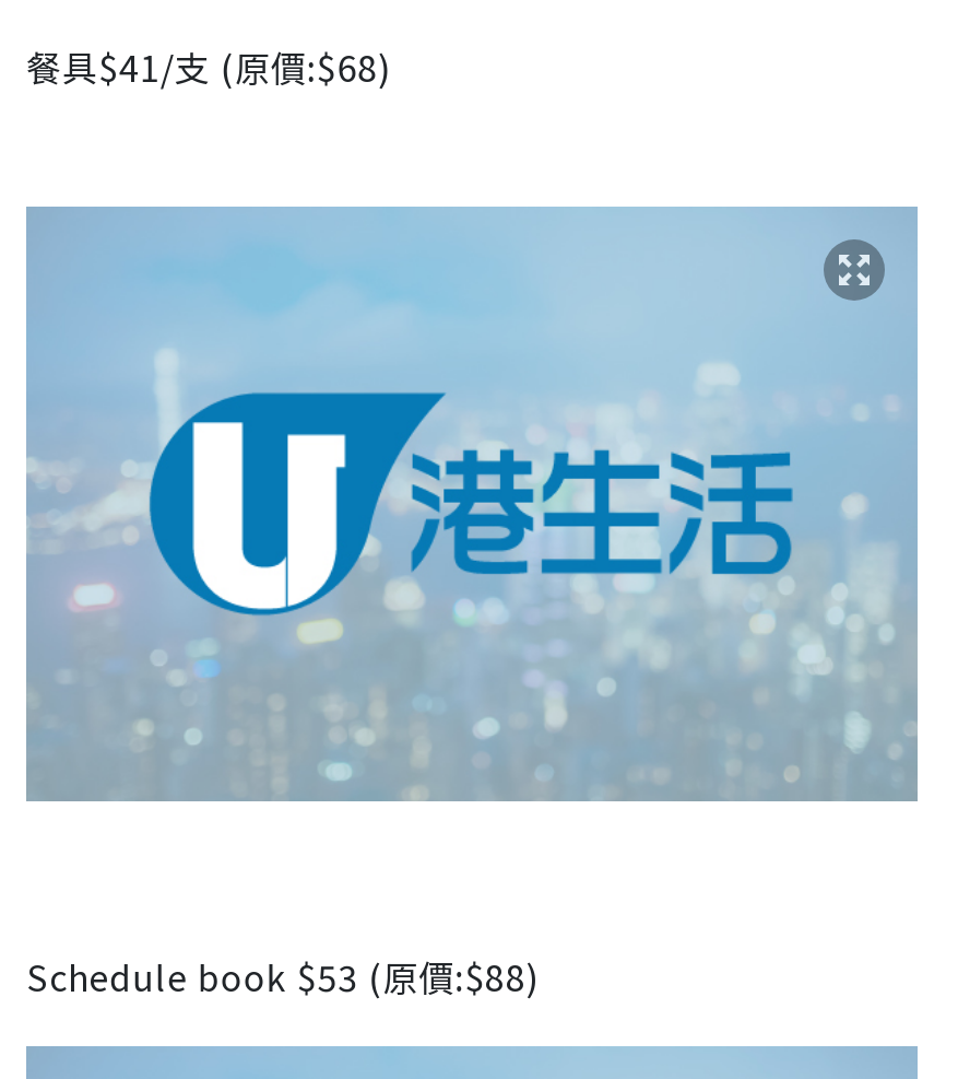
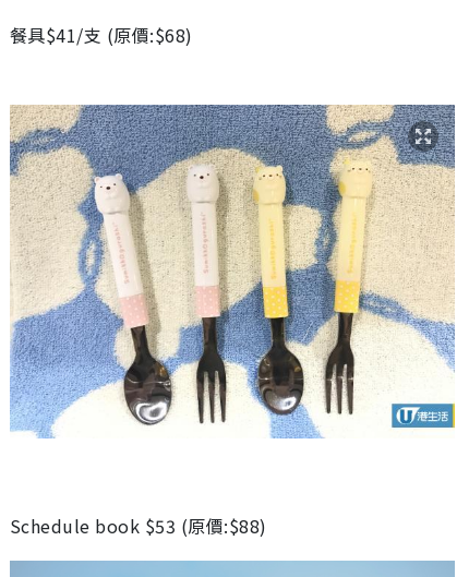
- [image]
+ [image]
